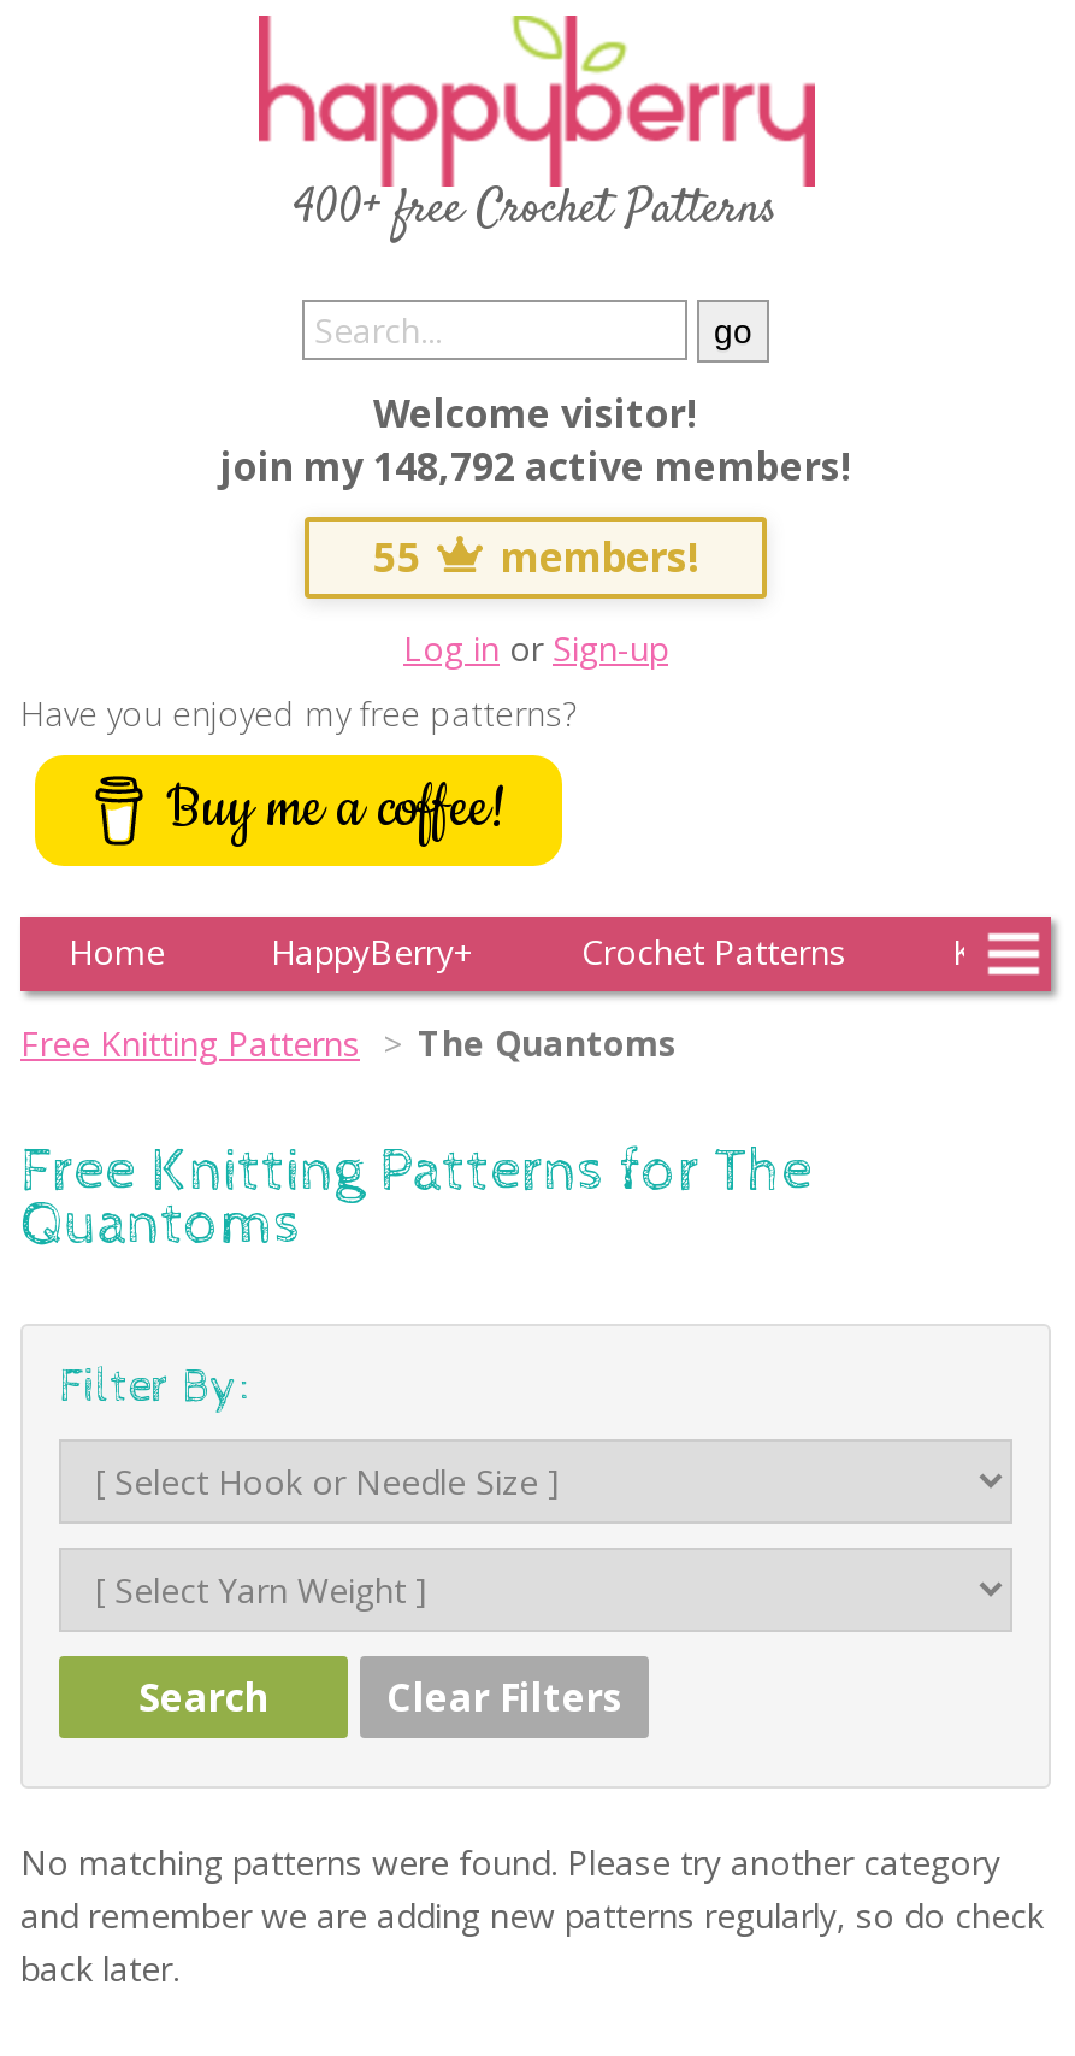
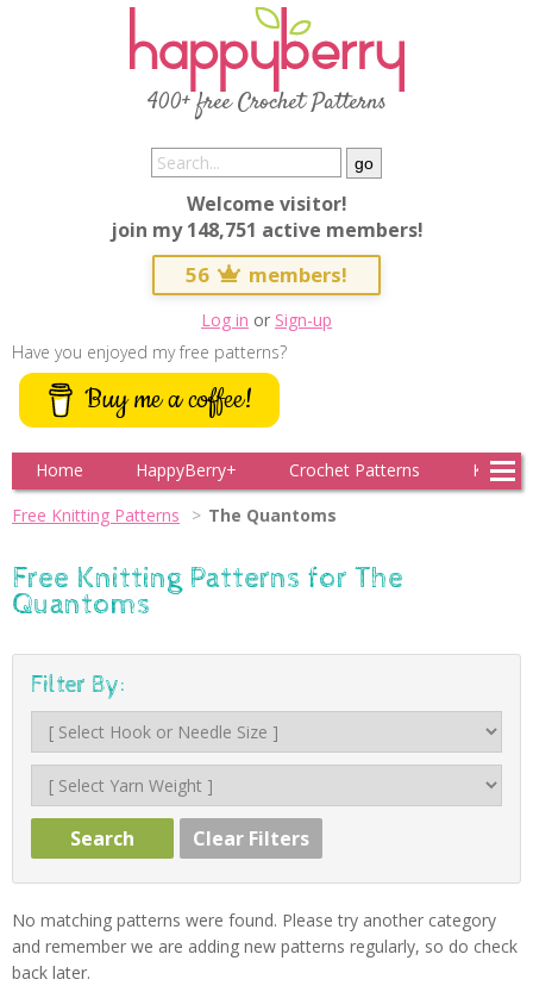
- join my 148,792 active members!
+ join my 148,751 active members!

- 55 members!
+ 56 members!
